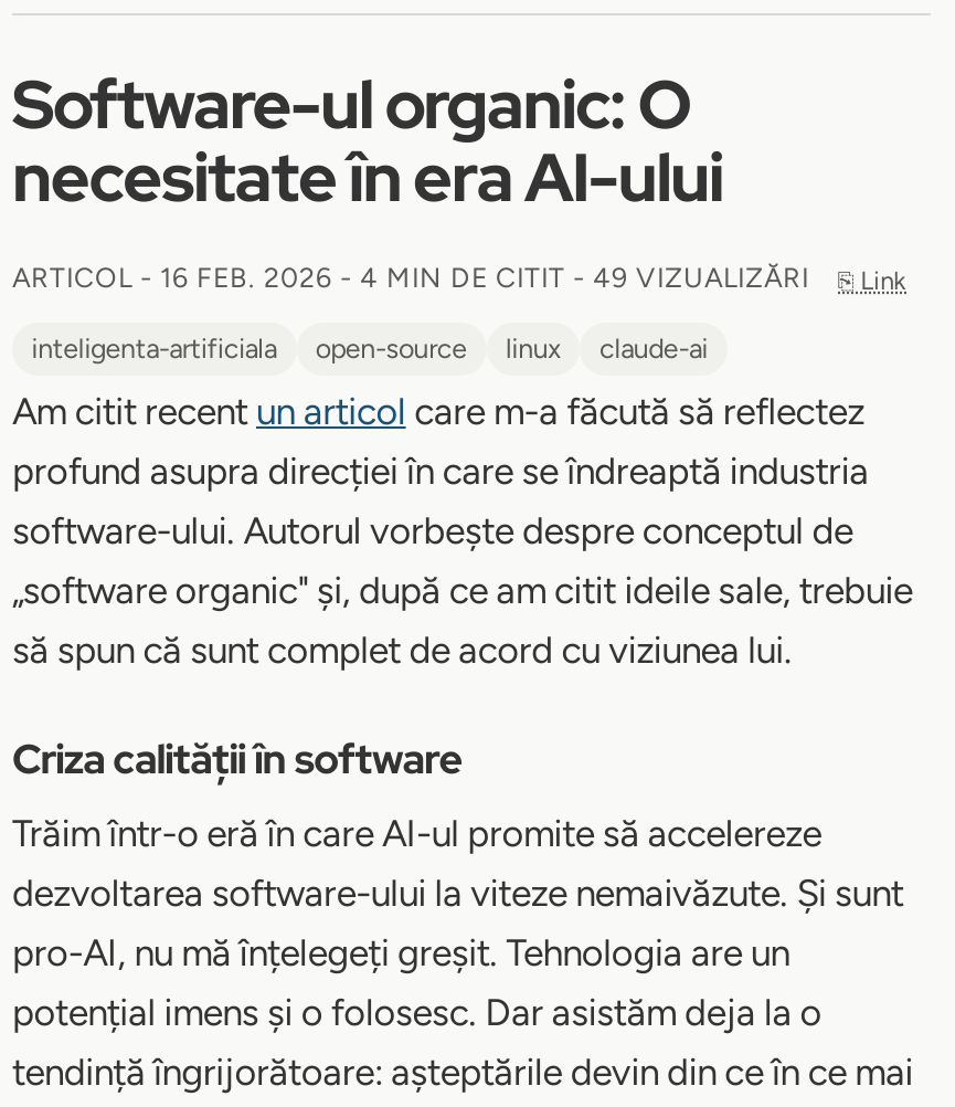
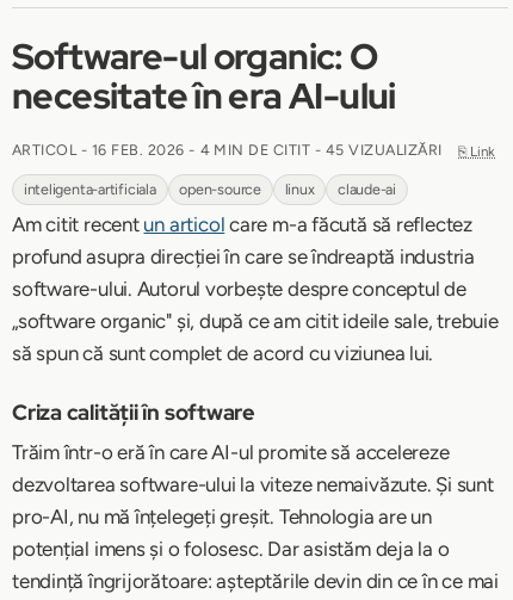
- ARTICOL - 16 FEB. 2026 - 4 MIN DE CITIT - 49 VIZUALIZĂRI
+ ARTICOL - 16 FEB. 2026 - 4 MIN DE CITIT - 45 VIZUALIZĂRI
